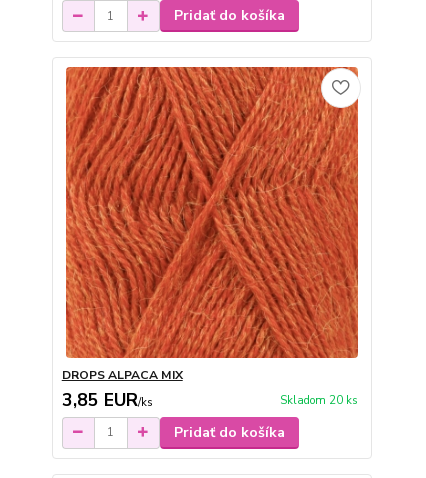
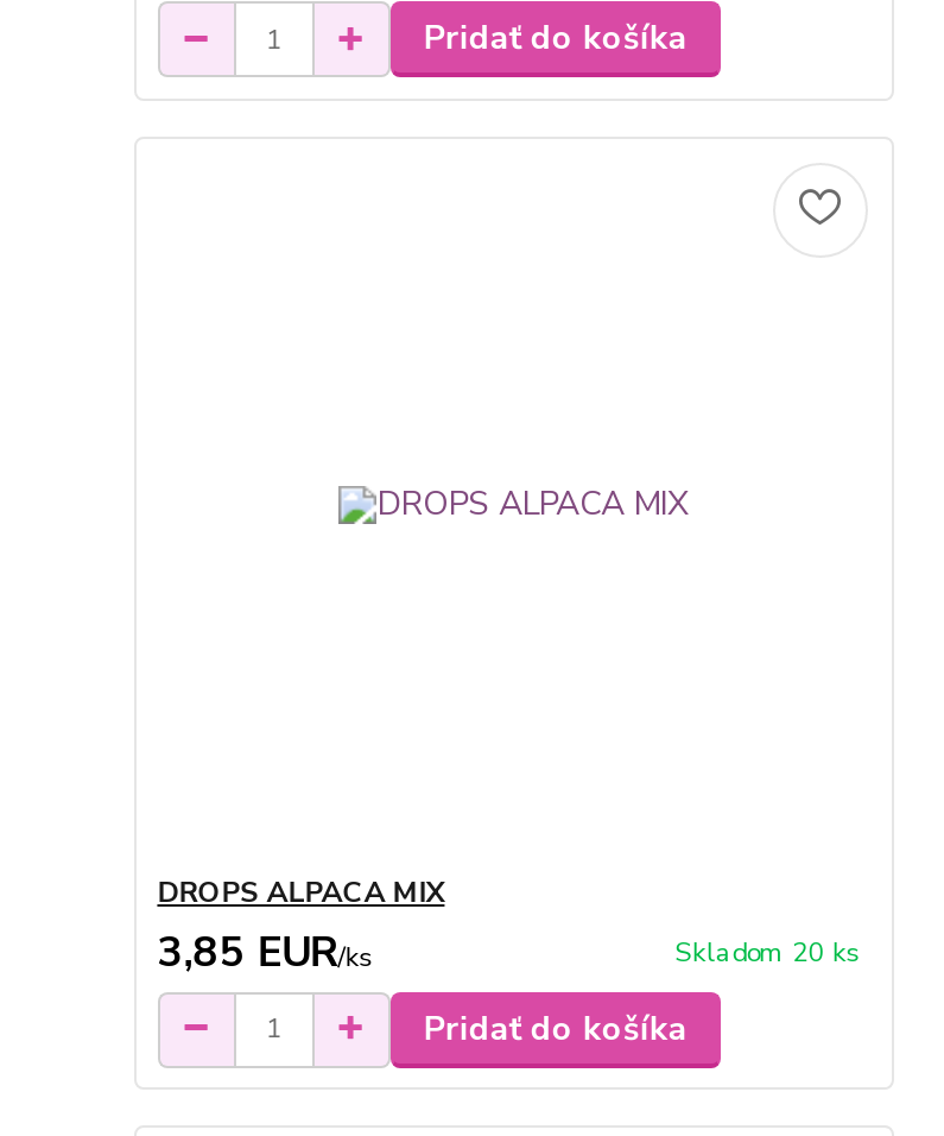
- [image]
